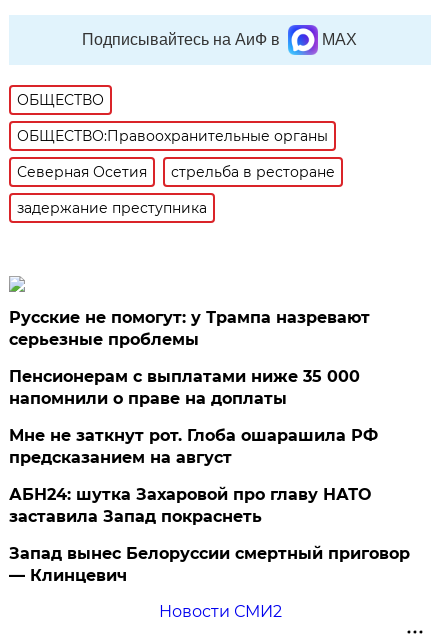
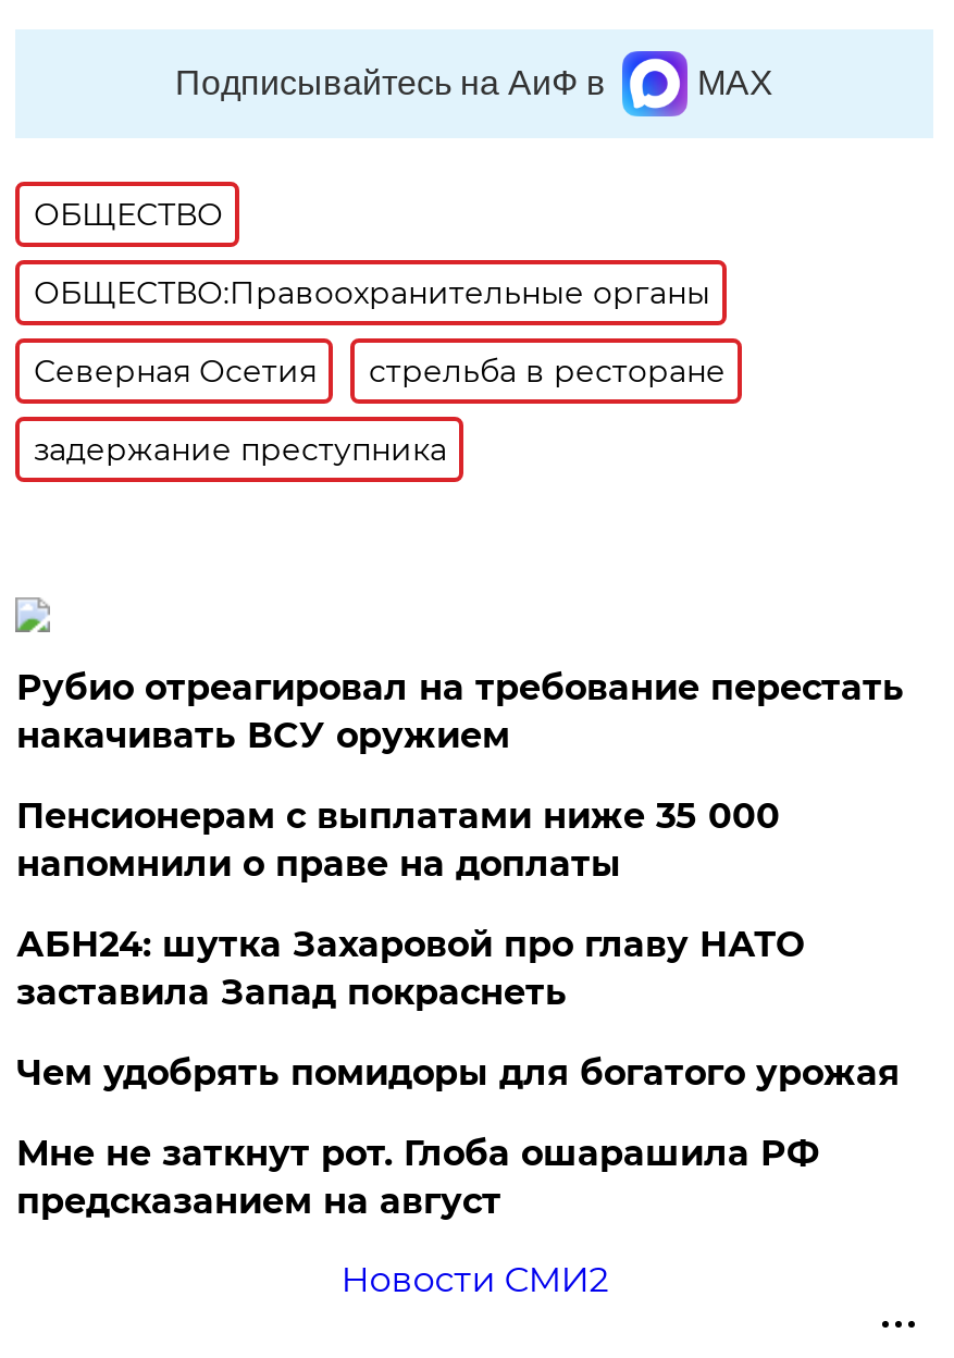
- Русские не помогут: у Трампа назревают
- серьезные проблемы
+ Рубио отреагировал на требование перестать
+ накачивать ВСУ оружием

+ Чем удобрять помидоры для богатого урожая

moved down: Мне не заткнут рот. Глоба ошарашила РФ | предсказанием на август

moved up: АБН24: шутка Захаровой про главу НАТО | заставила Запад покраснеть

- Запад вынес Белоруссии смертный приговор
- — Клинцевич
